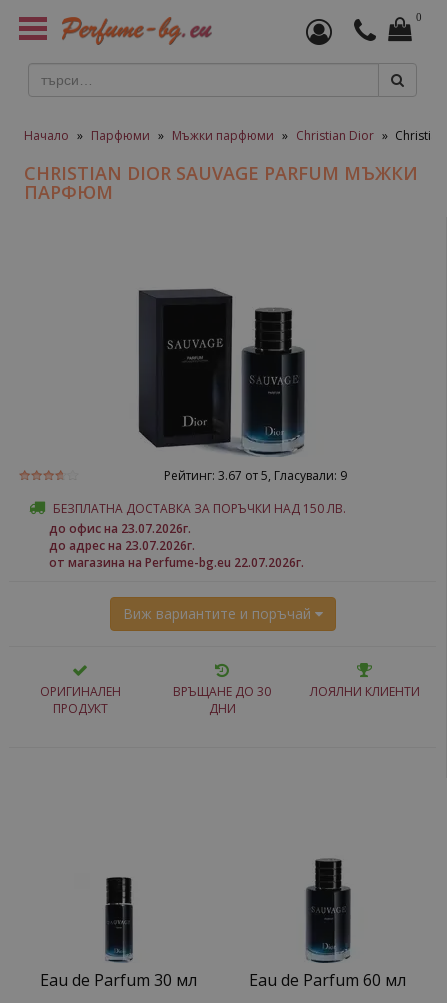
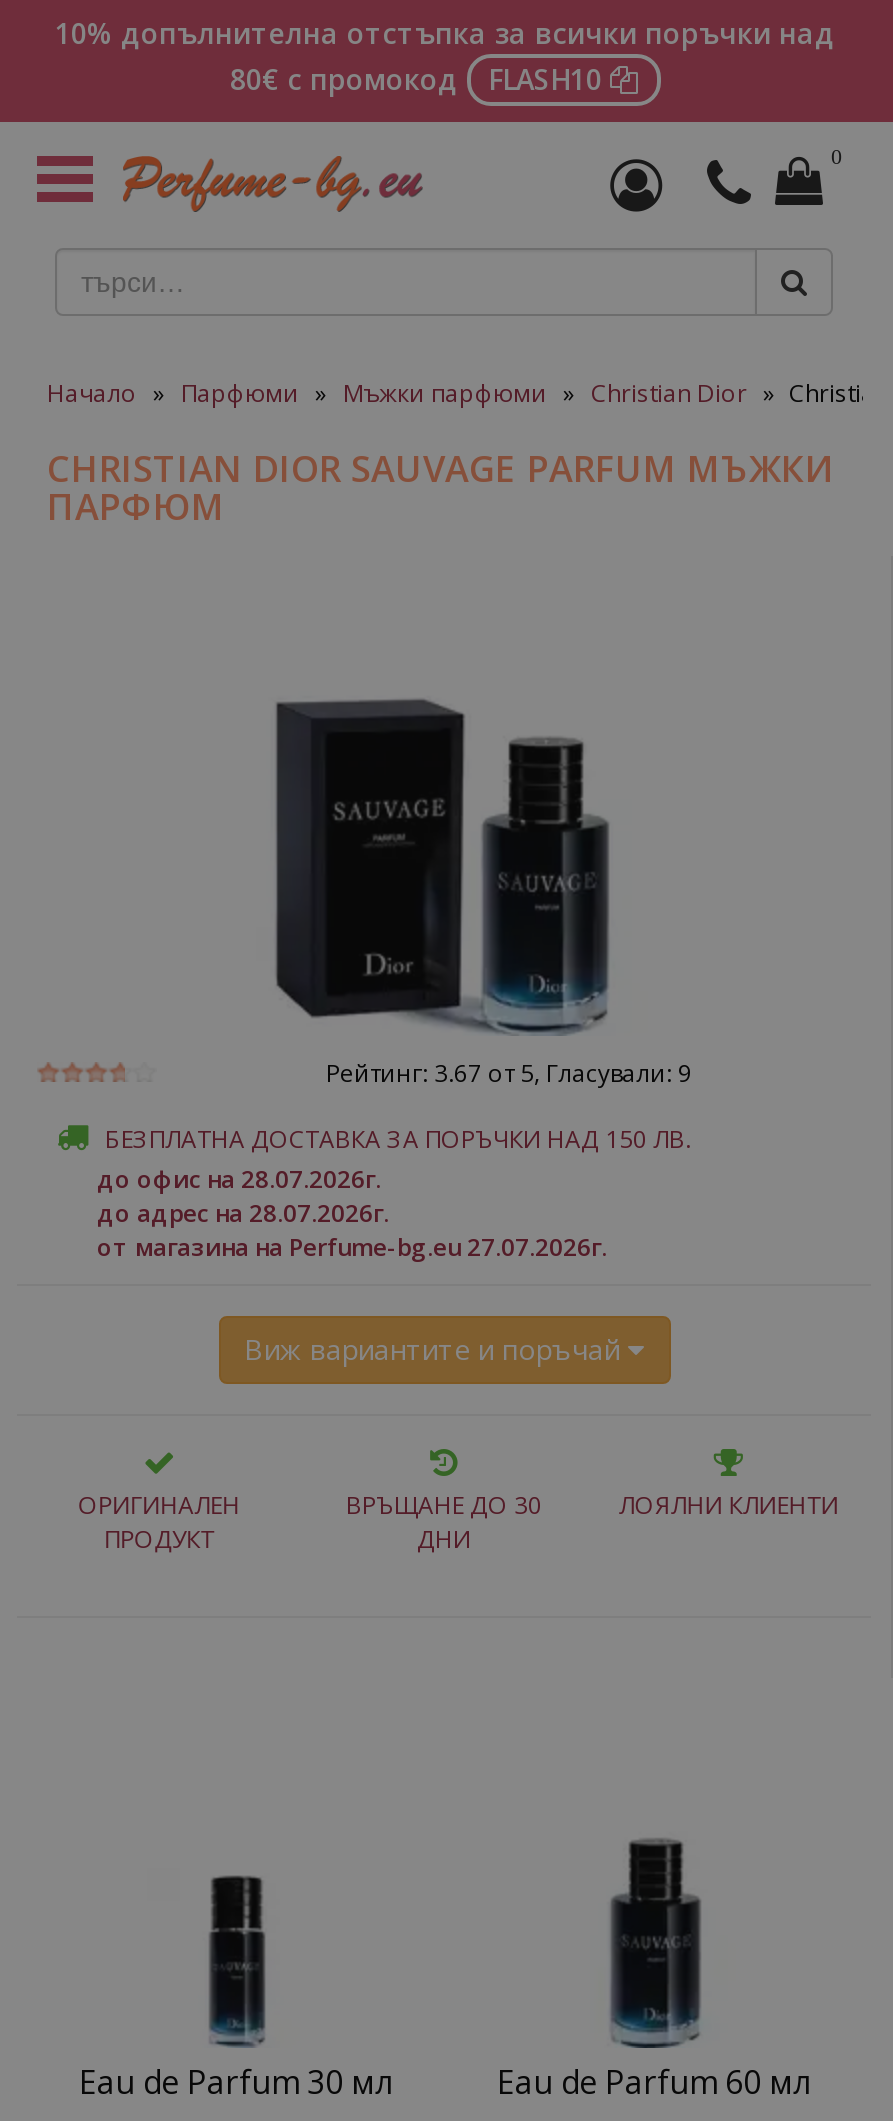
+ 10% допълнителна отстъпка за всички поръчки над
+ 80€ с промокод FLASH10

- до офис на 23.07.2026г.
+ до офис на 28.07.2026г.

- до адрес на 23.07.2026г.
+ до адрес на 28.07.2026г.

- от магазина на Perfume-bg.eu 22.07.2026г.
+ от магазина на Perfume-bg.eu 27.07.2026г.
